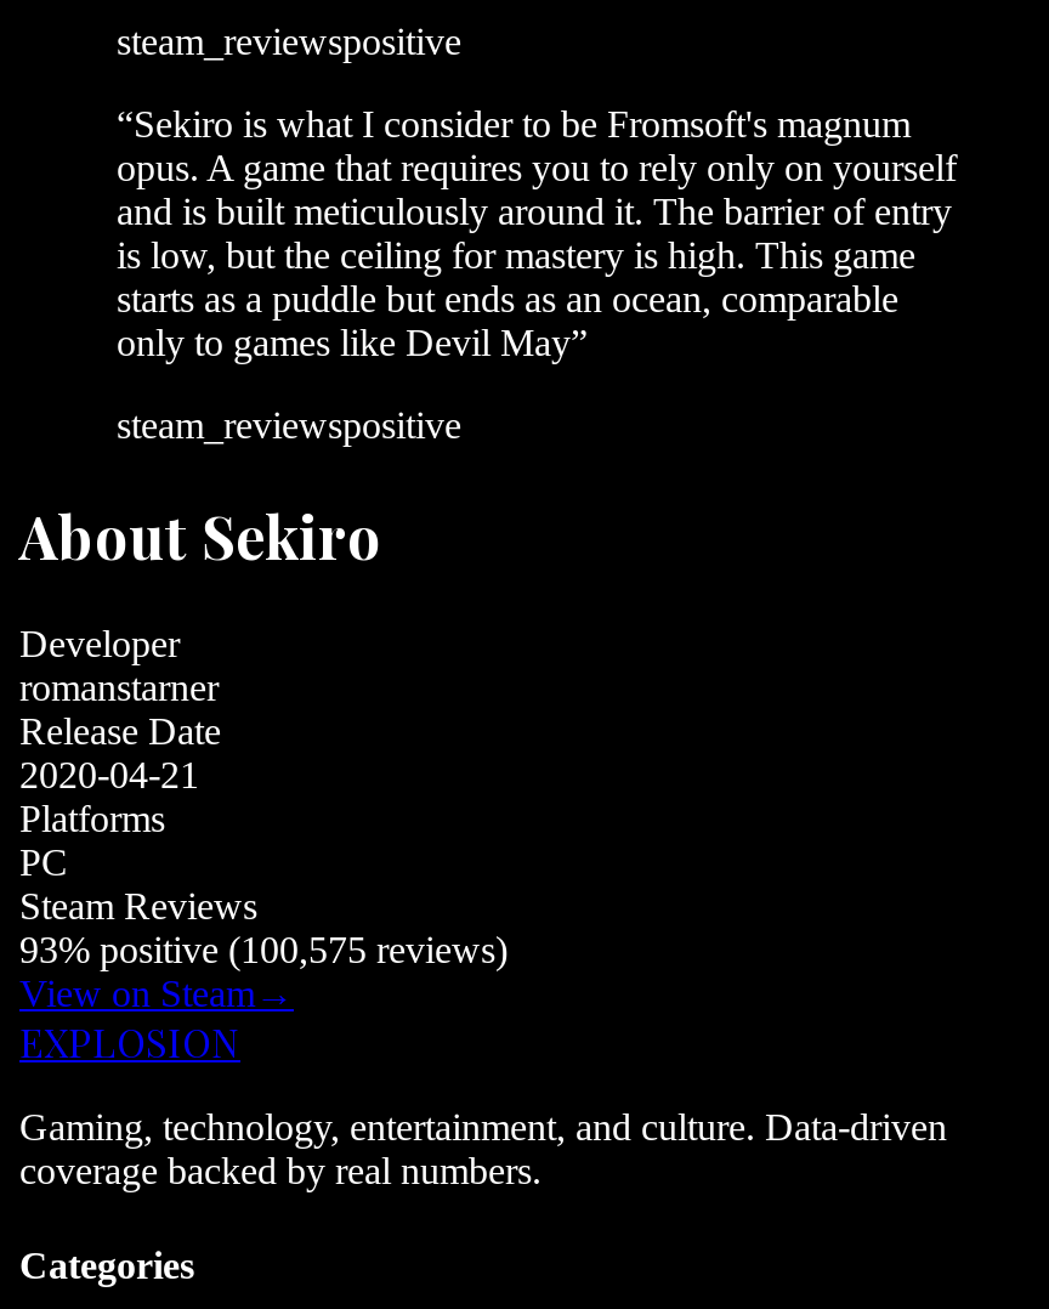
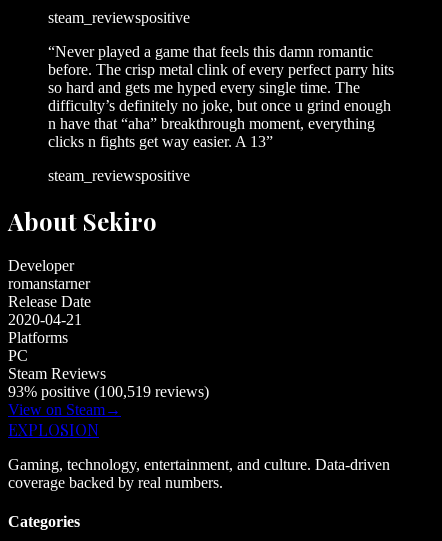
- “Sekiro is what I consider to be Fromsoft's magnum
- opus. A game that requires you to rely only on yourself
- and is built meticulously around it. The barrier of entry
- is low, but the ceiling for mastery is high. This game
- starts as a puddle but ends as an ocean, comparable
- only to games like Devil May”
+ “Never played a game that feels this damn romantic
+ before. The crisp metal clink of every perfect parry hits
+ so hard and gets me hyped every single time. The
+ difficulty’s definitely no joke, but once u grind enough
+ n have that “aha” breakthrough moment, everything
+ clicks n fights get way easier. A 13”

- 93% positive (100,575 reviews)
+ 93% positive (100,519 reviews)
